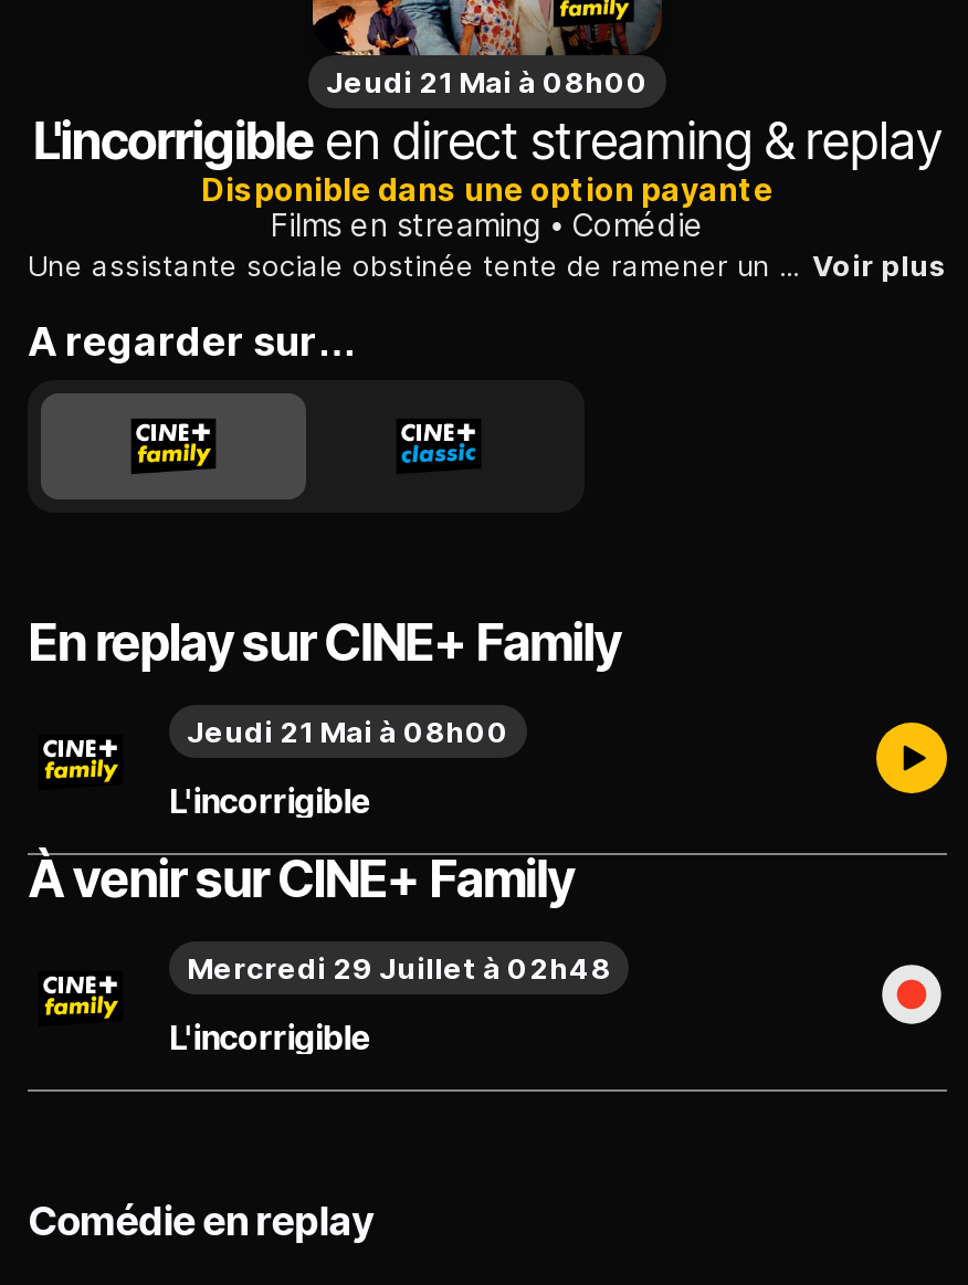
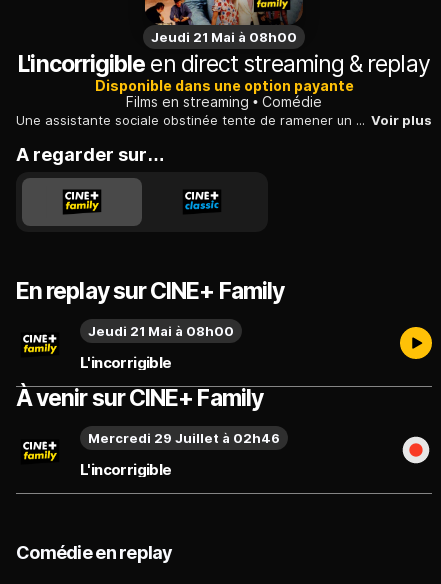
- Mercredi 29 Juillet à 02h48
+ Mercredi 29 Juillet à 02h46
